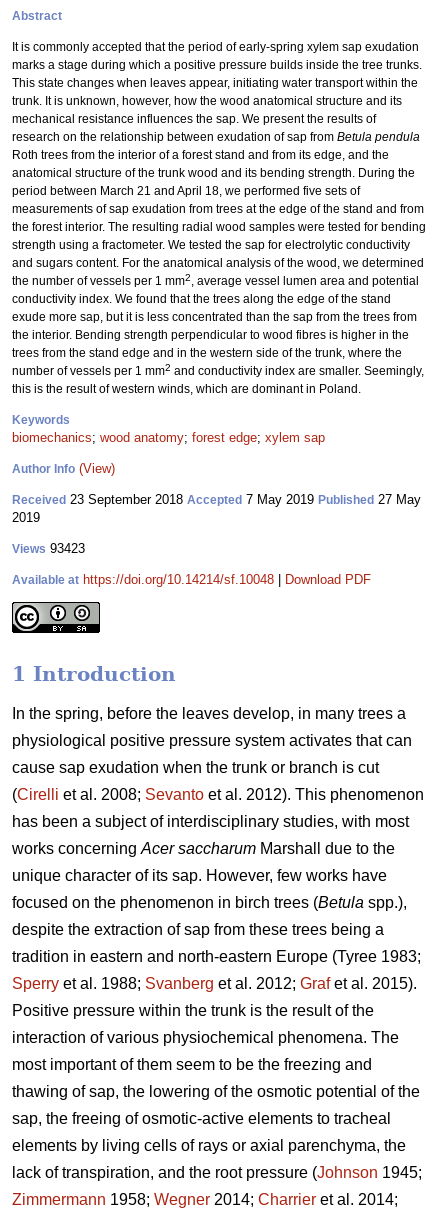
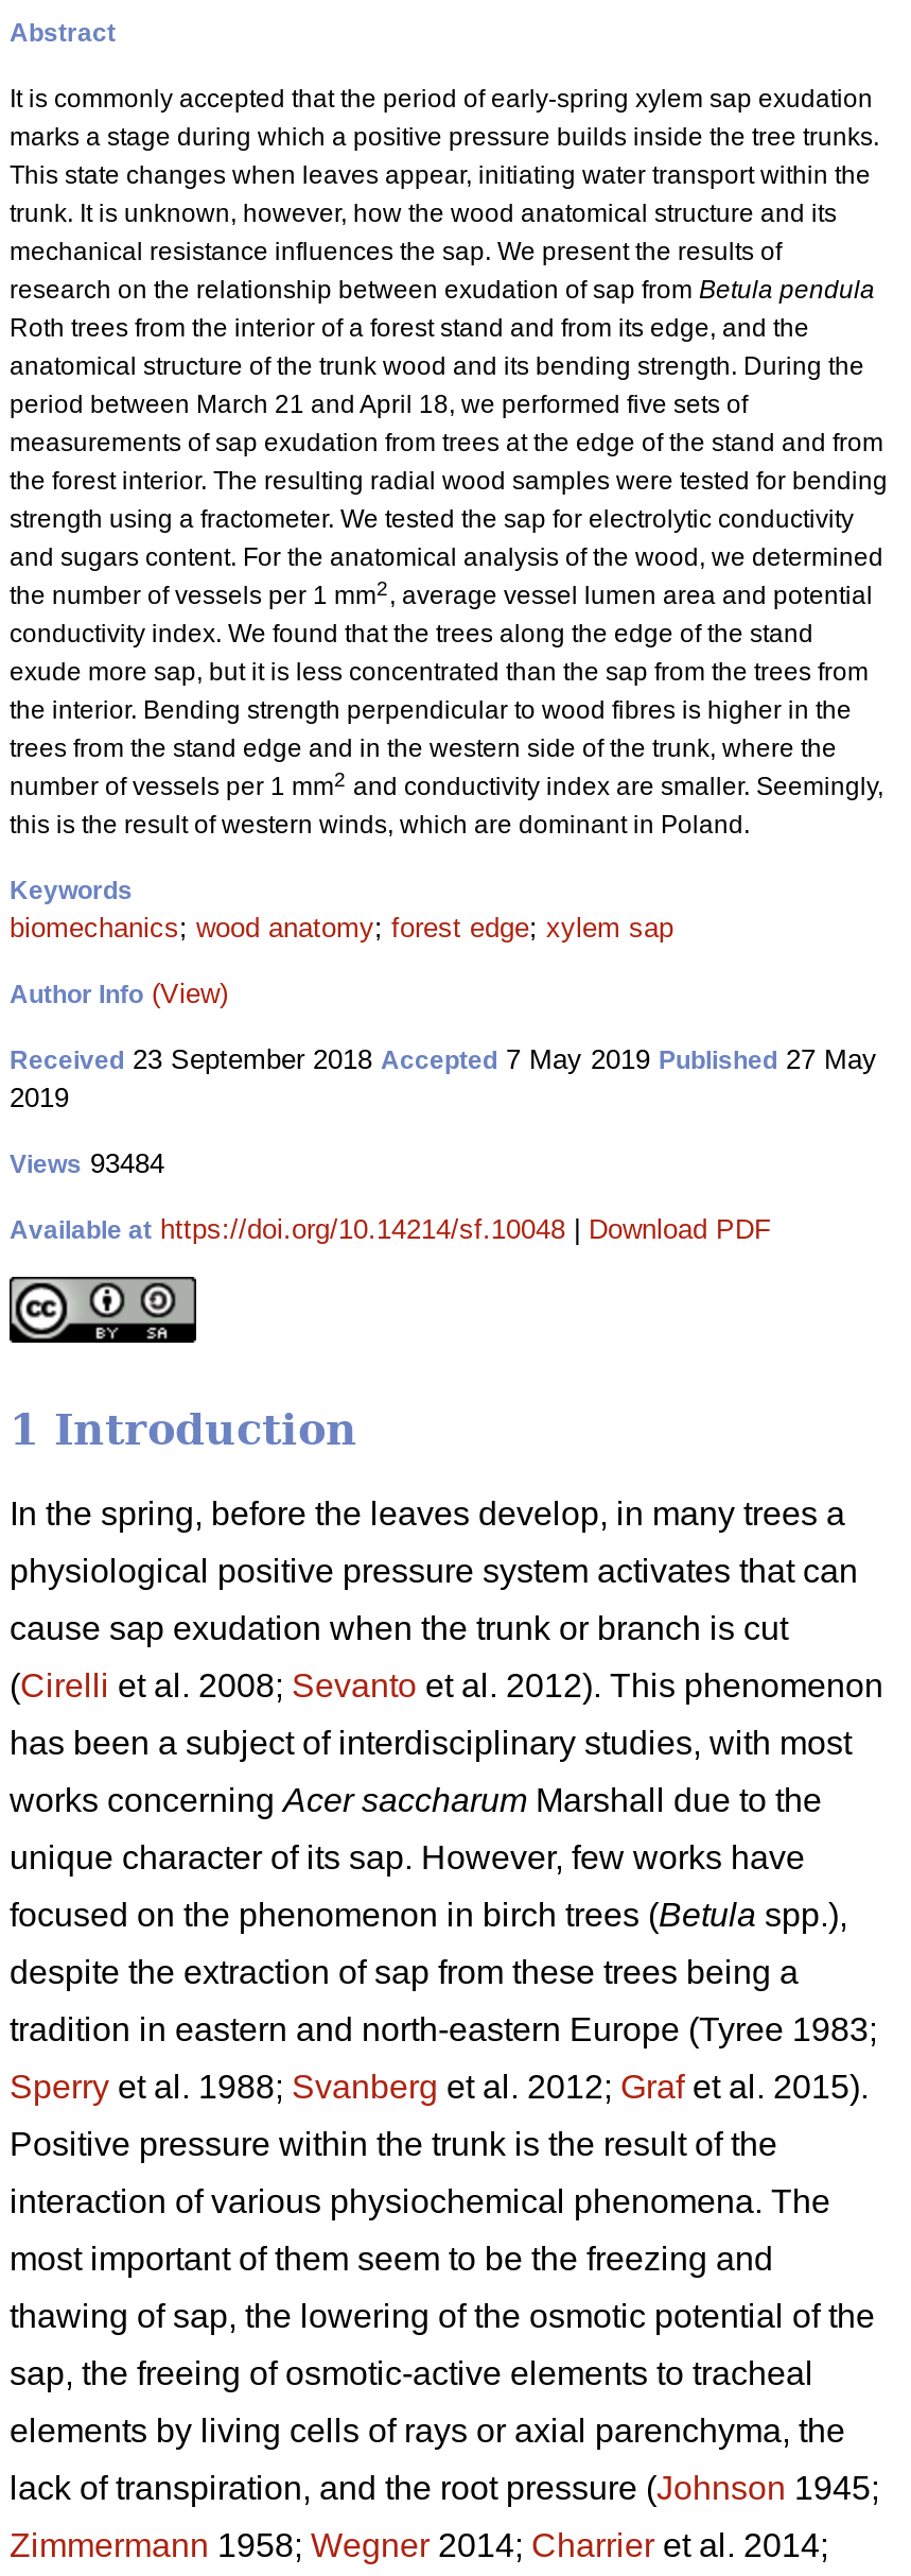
- Views 93423
+ Views 93484
